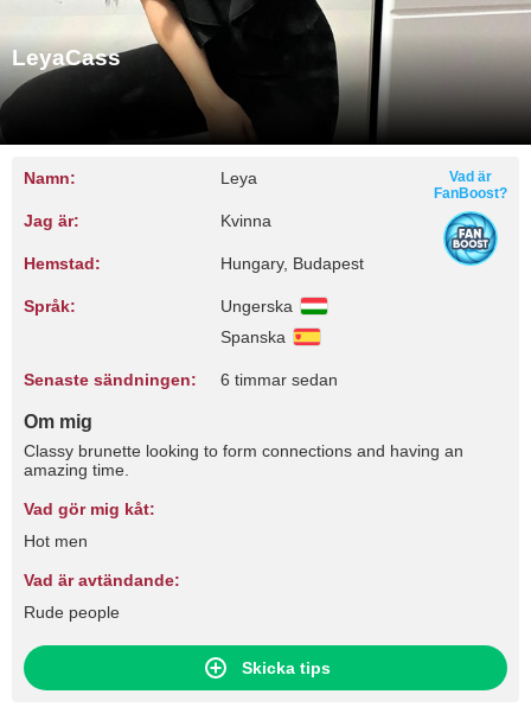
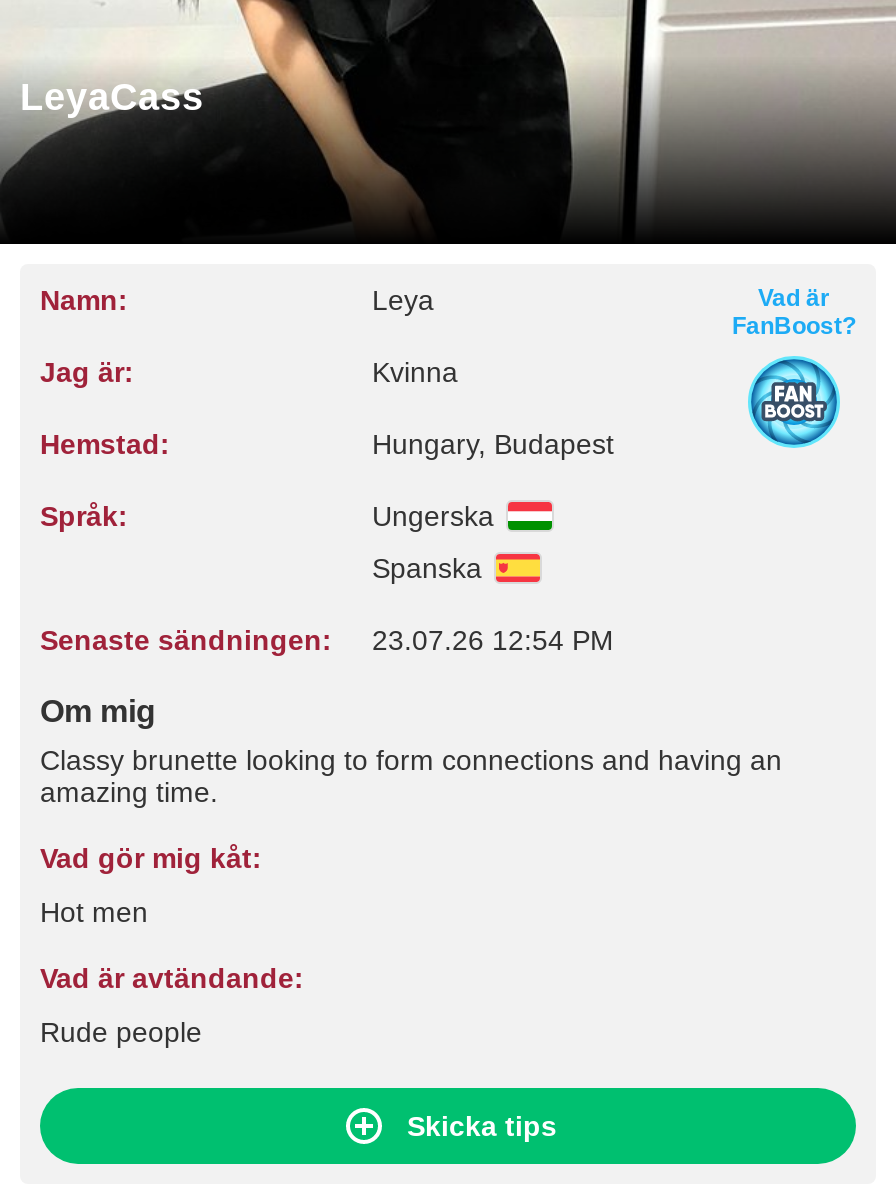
- Senaste sändningen: 6 timmar sedan
+ Senaste sändningen: 23.07.26 12:54 PM
